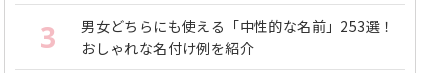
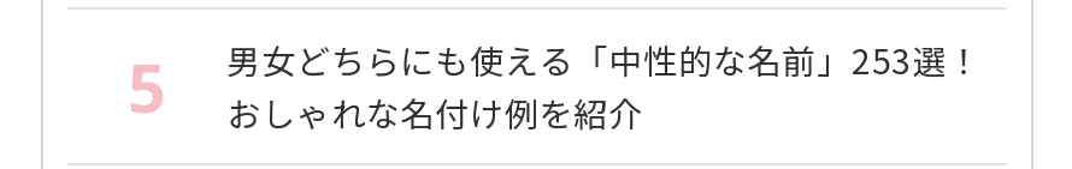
- 3 男女どちらにも使える「中性的な名前」253選！ おしゃれな名付け例を紹介
+ 5 男女どちらにも使える「中性的な名前」253選！ おしゃれな名付け例を紹介
